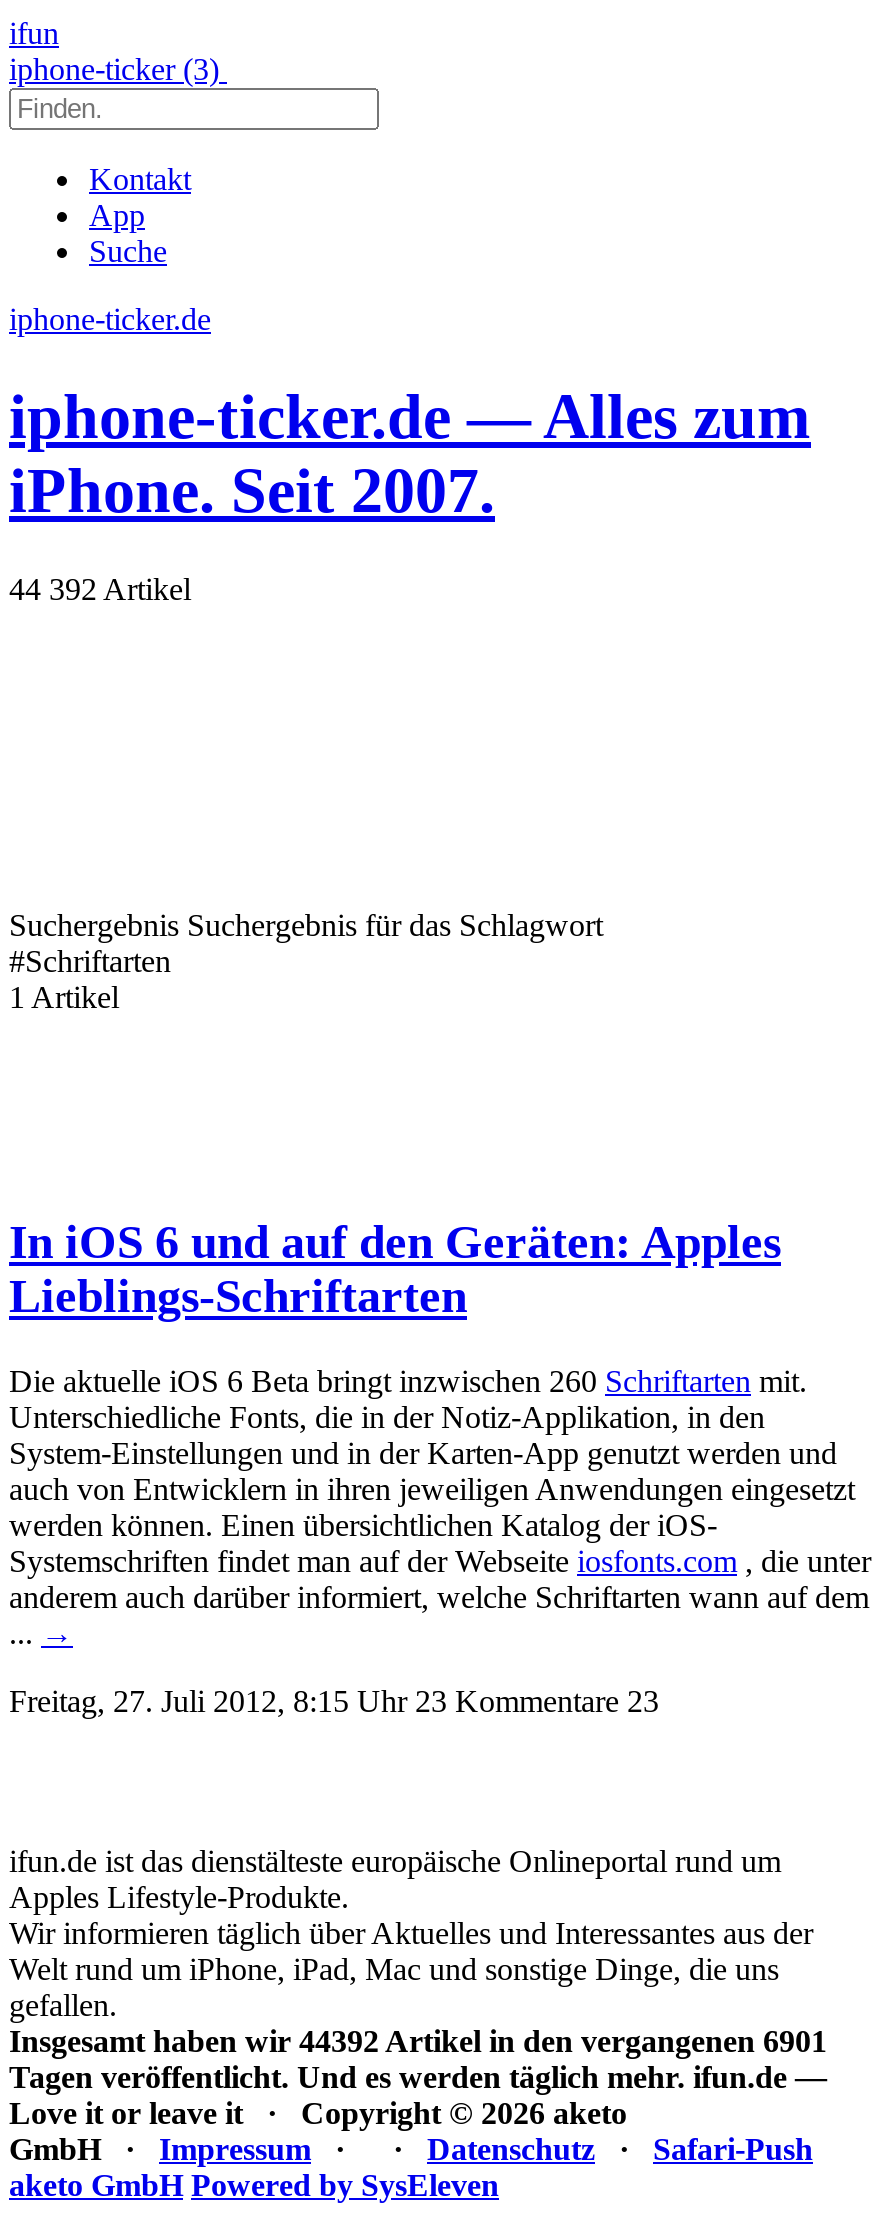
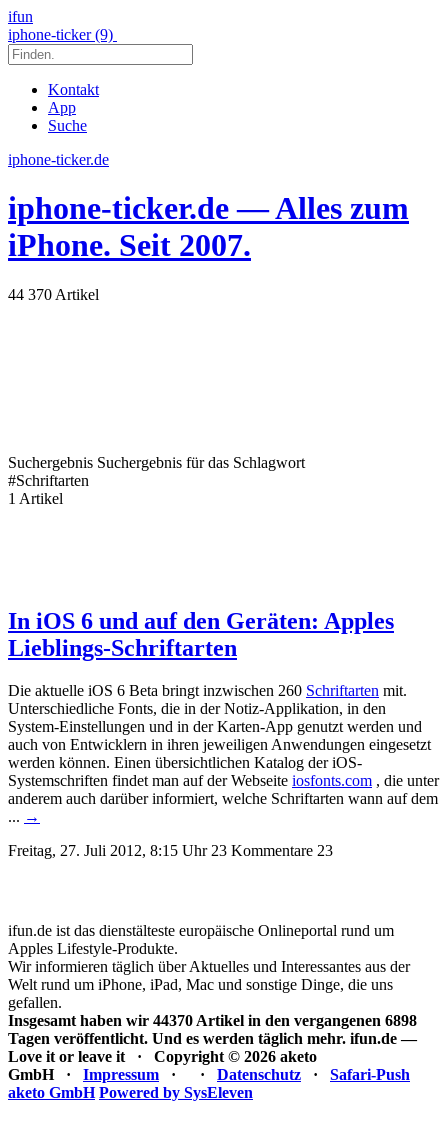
- iphone-ticker (3)
+ iphone-ticker (9)

- 44 392 Artikel
+ 44 370 Artikel

- Insgesamt haben wir 44392 Artikel in den vergangenen 6901
+ Insgesamt haben wir 44370 Artikel in den vergangenen 6898
